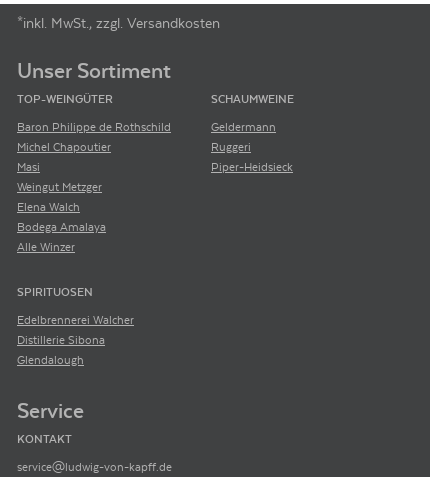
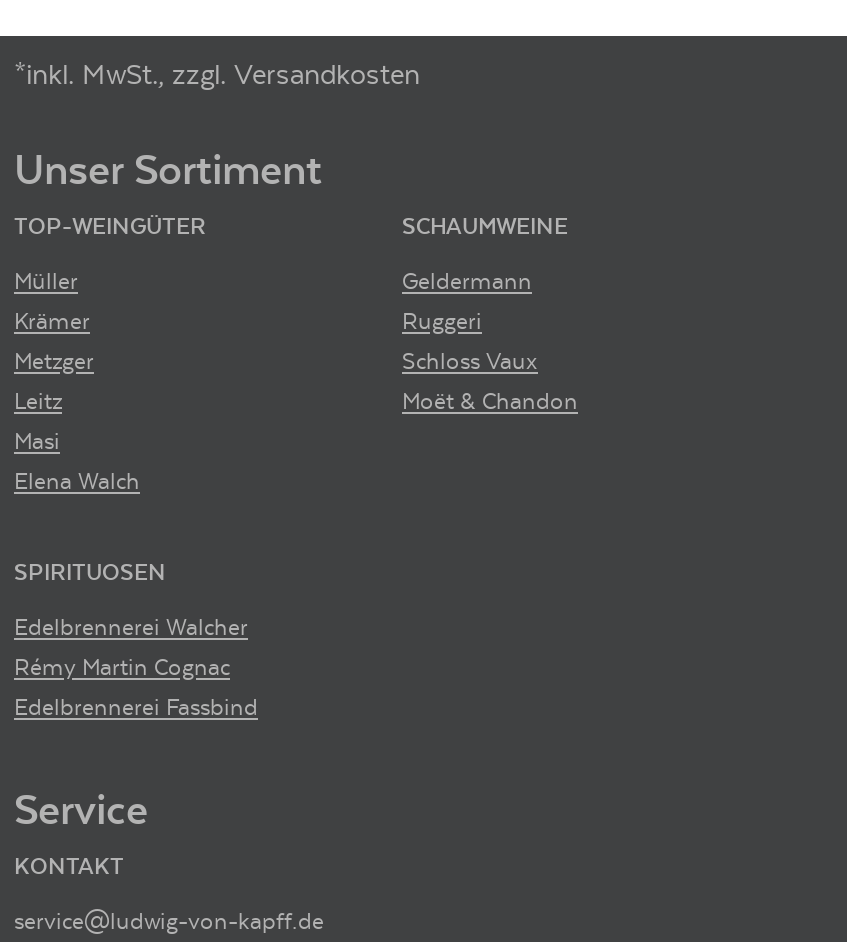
- Baron Philippe de Rothschild
- Michel Chapoutier
+ Müller
+ Krämer
+ Metzger
+ Leitz

moved down: Masi

- Piper-Heidsieck
+ Schloss Vaux
+ Moët & Chandon

- Weingut Metzger

moved down: Elena Walch

- Bodega Amalaya
- Alle Winzer

- Distillerie Sibona
- Glendalough
+ Rémy Martin Cognac
+ Edelbrennerei Fassbind
